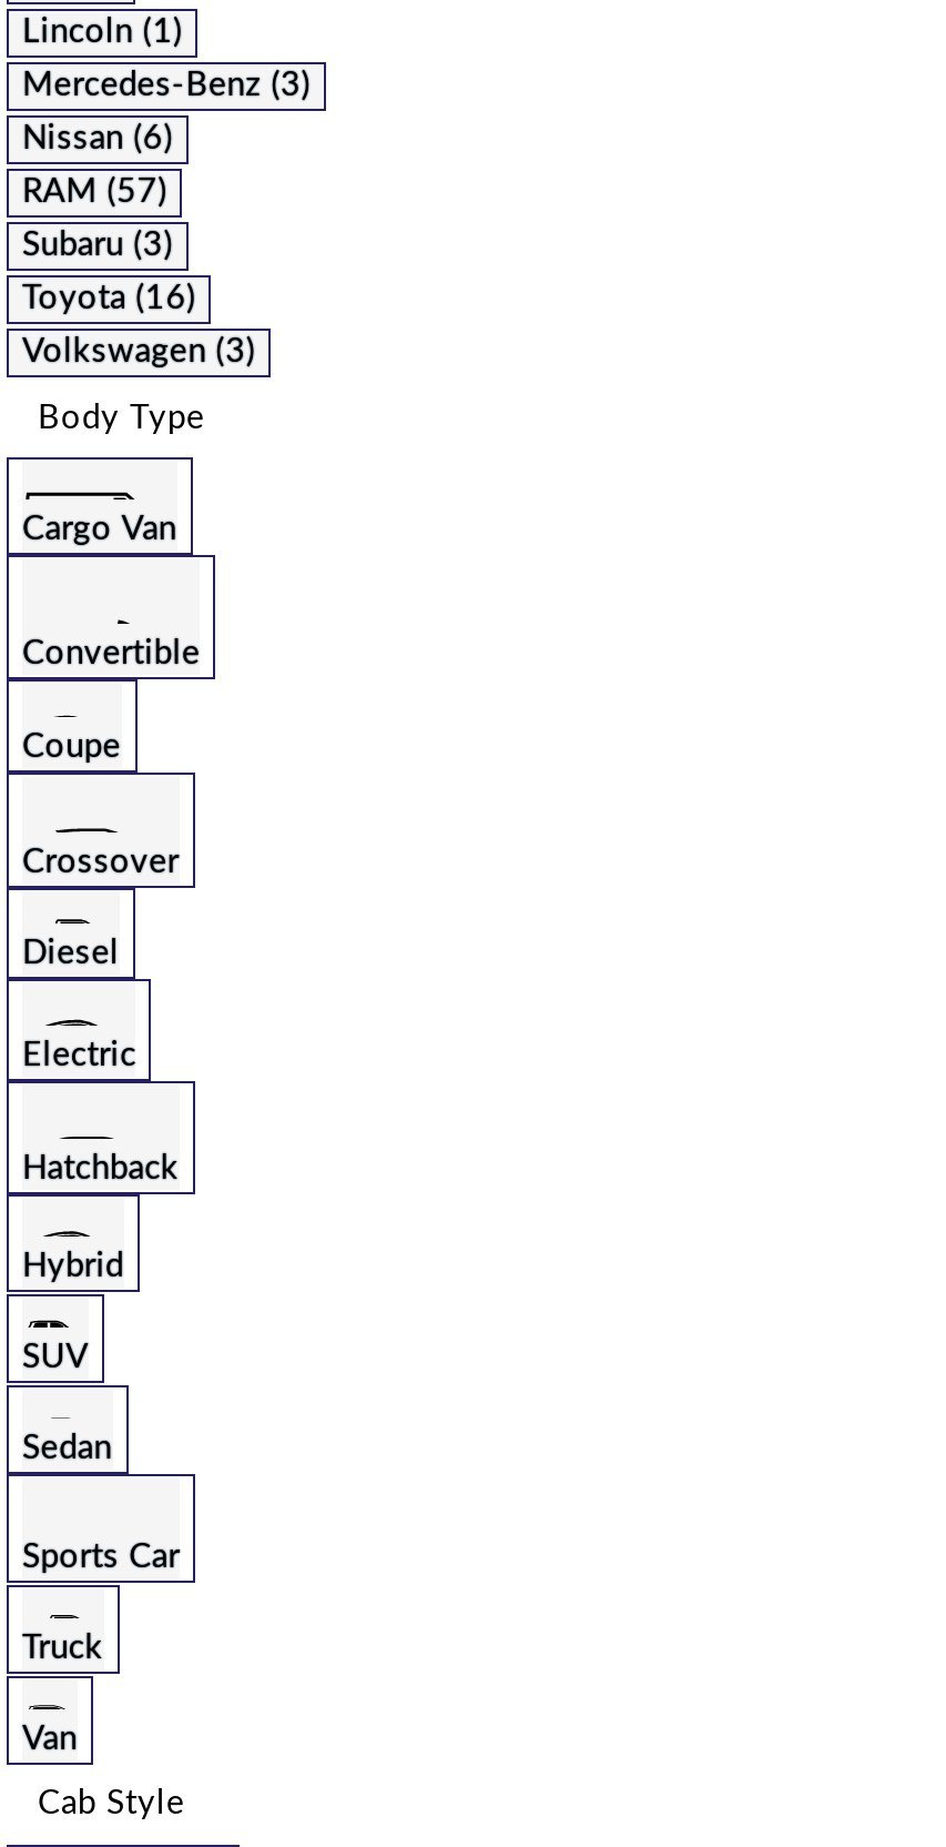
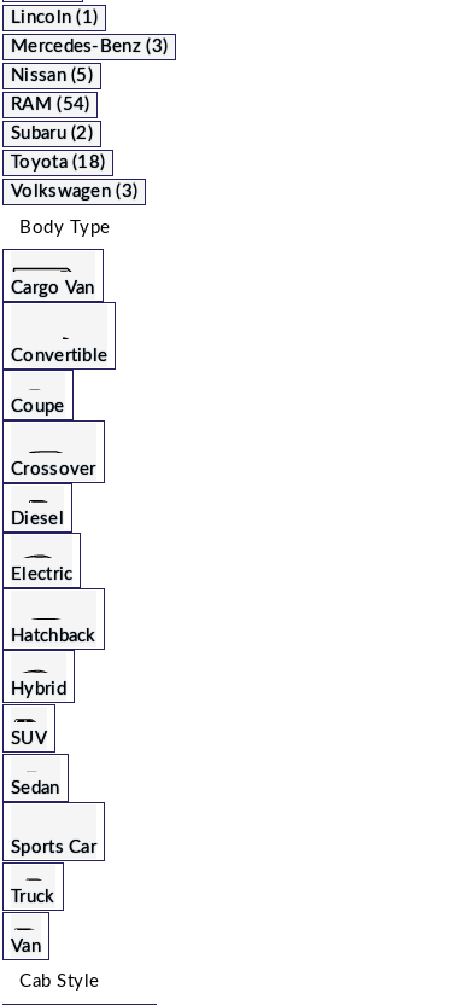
- Nissan (6)
+ Nissan (5)

- RAM (57)
+ RAM (54)

- Subaru (3)
+ Subaru (2)

- Toyota (16)
+ Toyota (18)
